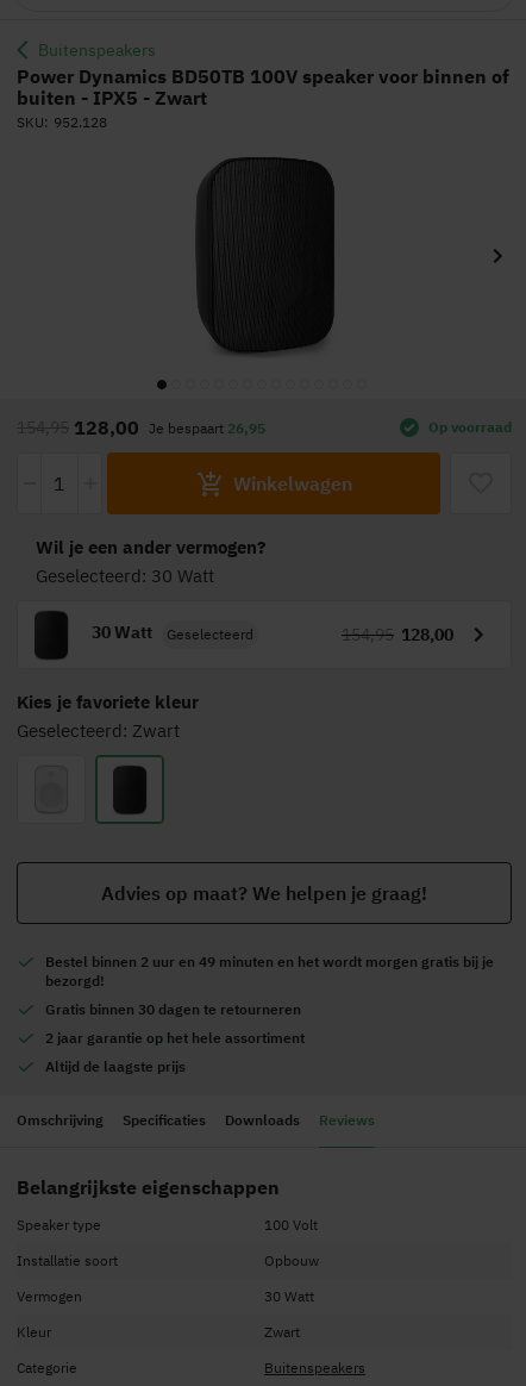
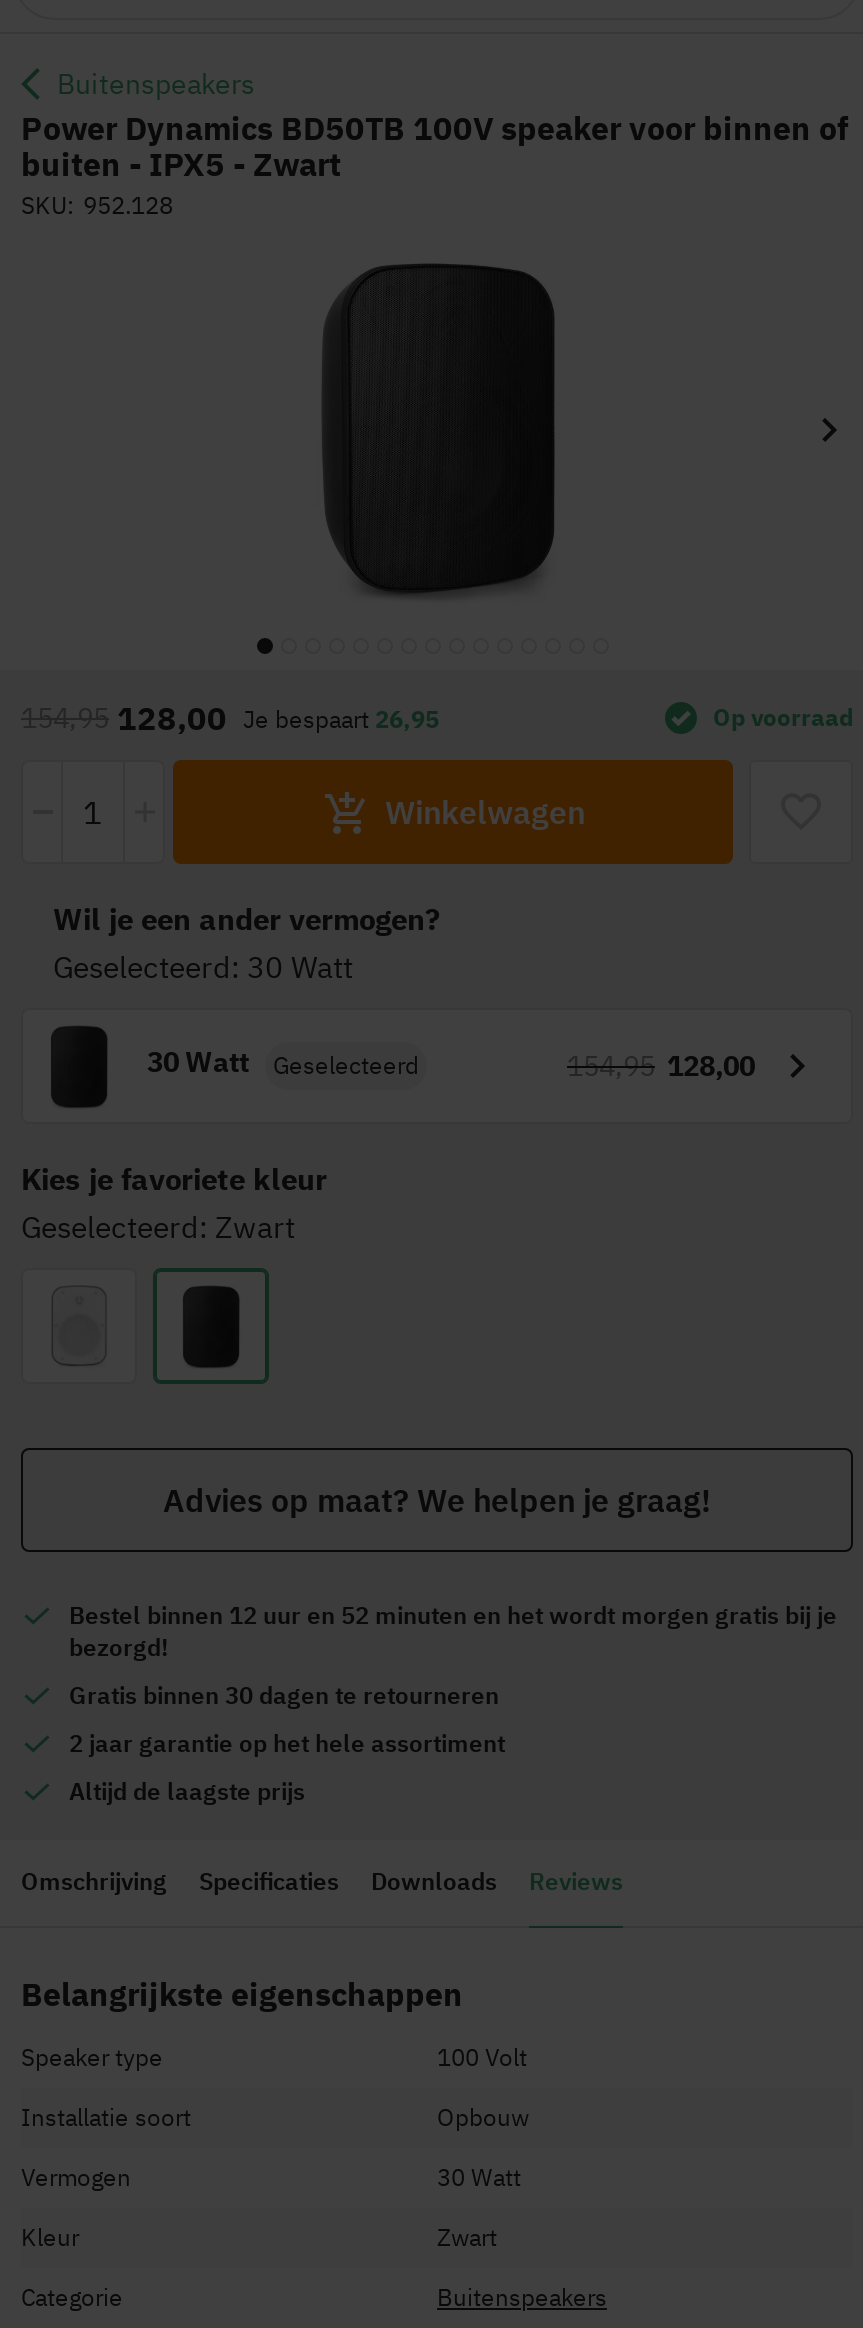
- Bestel binnen 2 uur en 49 minuten en het wordt morgen gratis bij je
+ Bestel binnen 12 uur en 52 minuten en het wordt morgen gratis bij je
